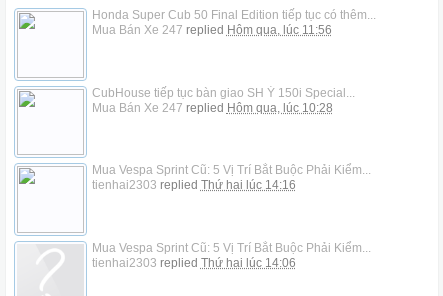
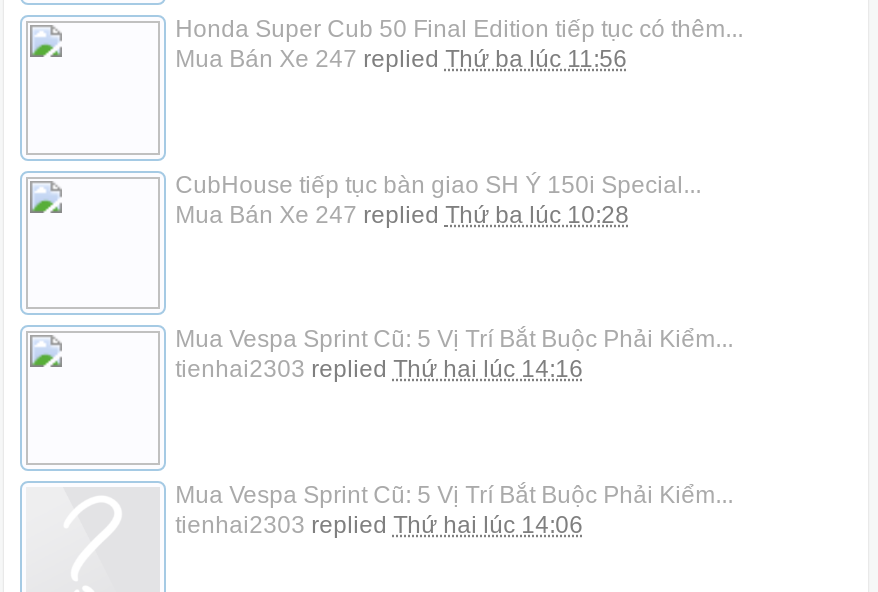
- Mua Bán Xe 247 replied Hôm qua, lúc 11:56
+ Mua Bán Xe 247 replied Thứ ba lúc 11:56

- Mua Bán Xe 247 replied Hôm qua, lúc 10:28
+ Mua Bán Xe 247 replied Thứ ba lúc 10:28
